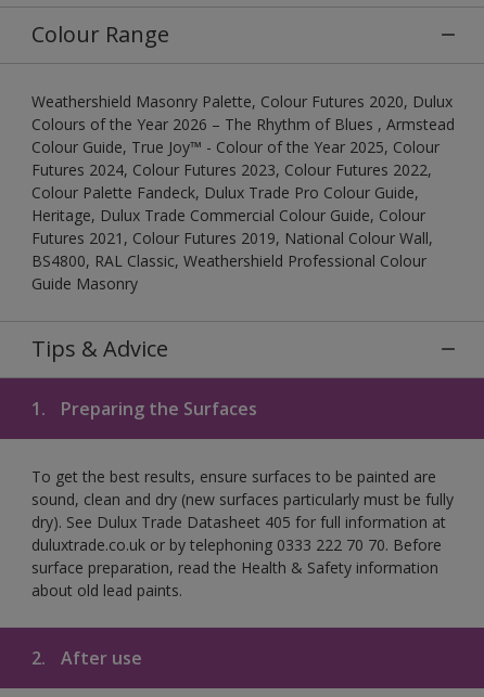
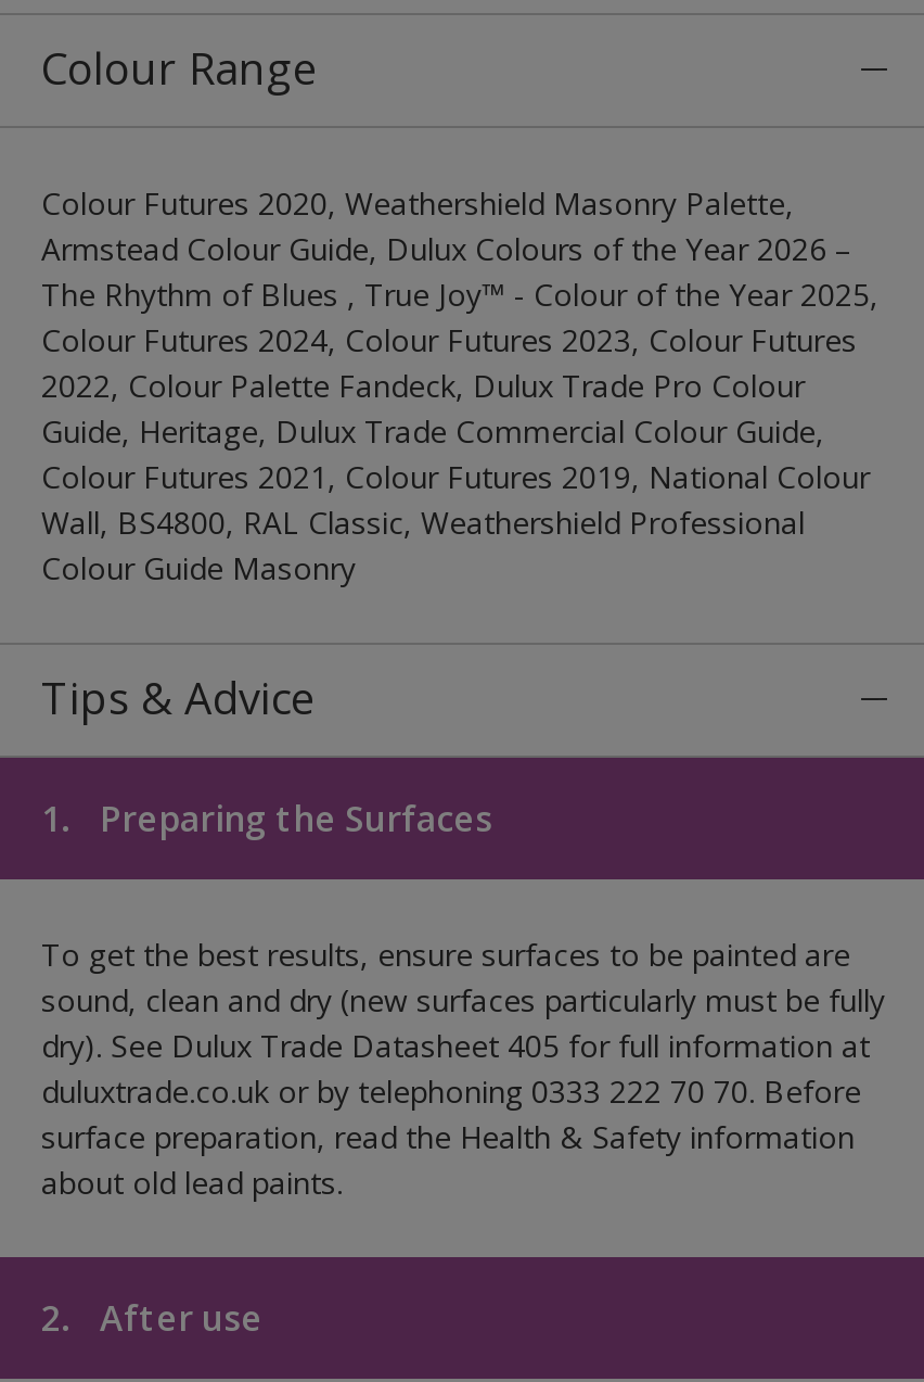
- Weathershield Masonry Palette, Colour Futures 2020, Dulux
- Colours of the Year 2026 – The Rhythm of Blues , Armstead
- Colour Guide, True Joy™ - Colour of the Year 2025, Colour
- Futures 2024, Colour Futures 2023, Colour Futures 2022,
- Colour Palette Fandeck, Dulux Trade Pro Colour Guide,
- Heritage, Dulux Trade Commercial Colour Guide, Colour
- Futures 2021, Colour Futures 2019, National Colour Wall,
- BS4800, RAL Classic, Weathershield Professional Colour
- Guide Masonry
+ Colour Futures 2020, Weathershield Masonry Palette,
+ Armstead Colour Guide, Dulux Colours of the Year 2026 –
+ The Rhythm of Blues , True Joy™ - Colour of the Year 2025,
+ Colour Futures 2024, Colour Futures 2023, Colour Futures
+ 2022, Colour Palette Fandeck, Dulux Trade Pro Colour
+ Guide, Heritage, Dulux Trade Commercial Colour Guide,
+ Colour Futures 2021, Colour Futures 2019, National Colour
+ Wall, BS4800, RAL Classic, Weathershield Professional
+ Colour Guide Masonry
